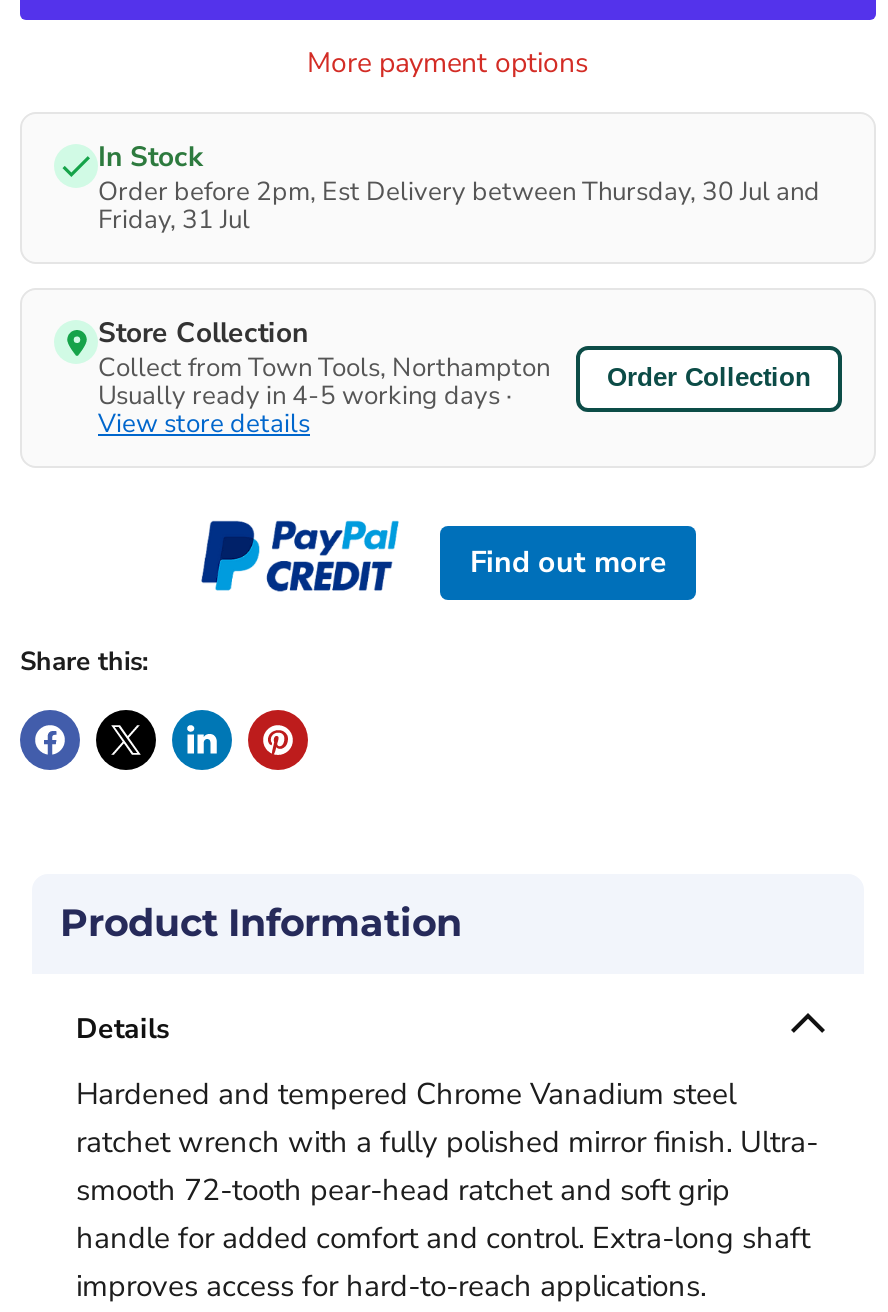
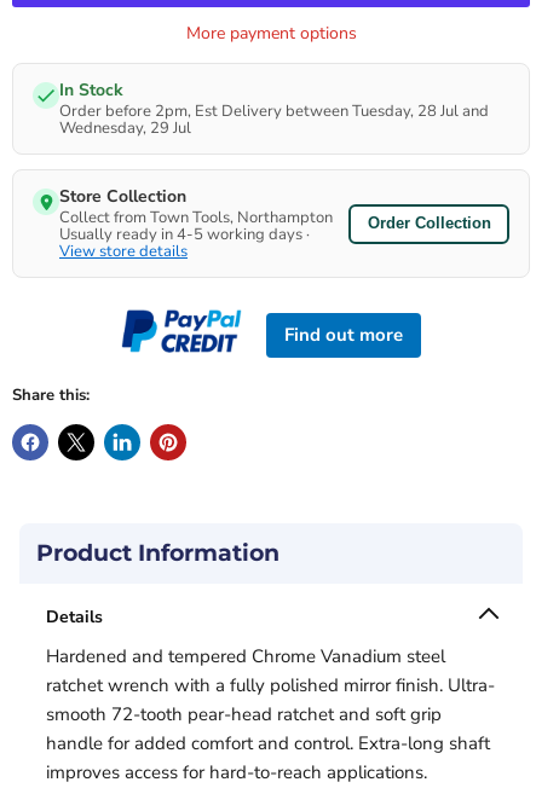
- Order before 2pm, Est Delivery between Thursday, 30 Jul and
+ Order before 2pm, Est Delivery between Tuesday, 28 Jul and

- Friday, 31 Jul
+ Wednesday, 29 Jul
